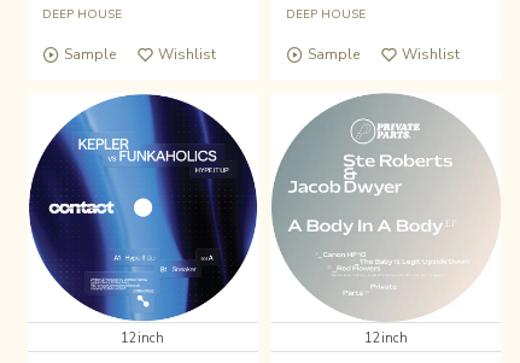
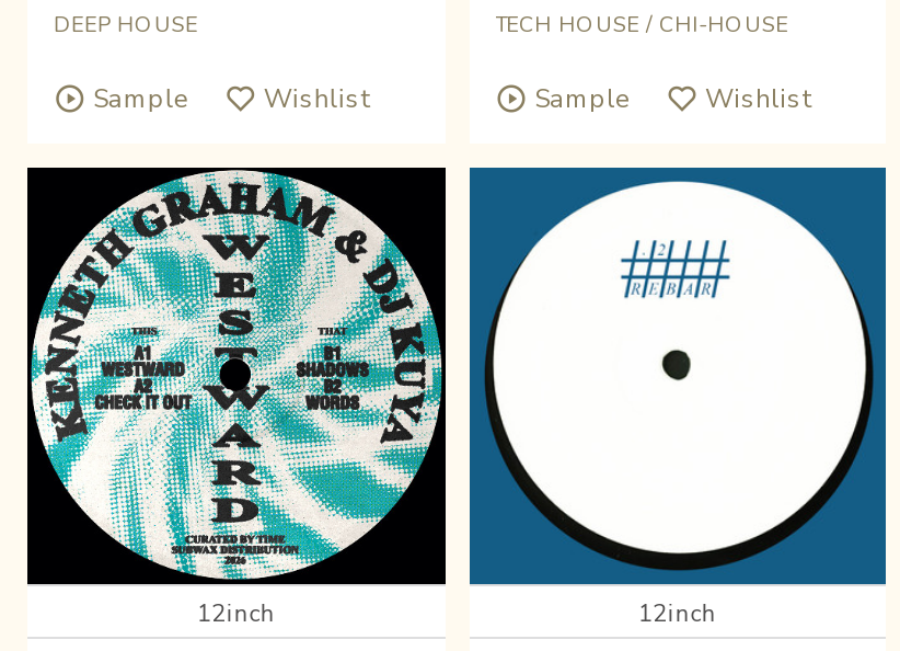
- DEEP HOUSE
+ TECH HOUSE / CHI-HOUSE

- [image]
+ [image]

- [image]
+ [image]
